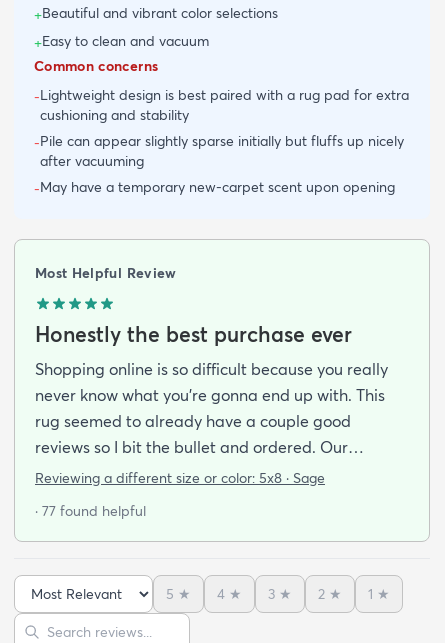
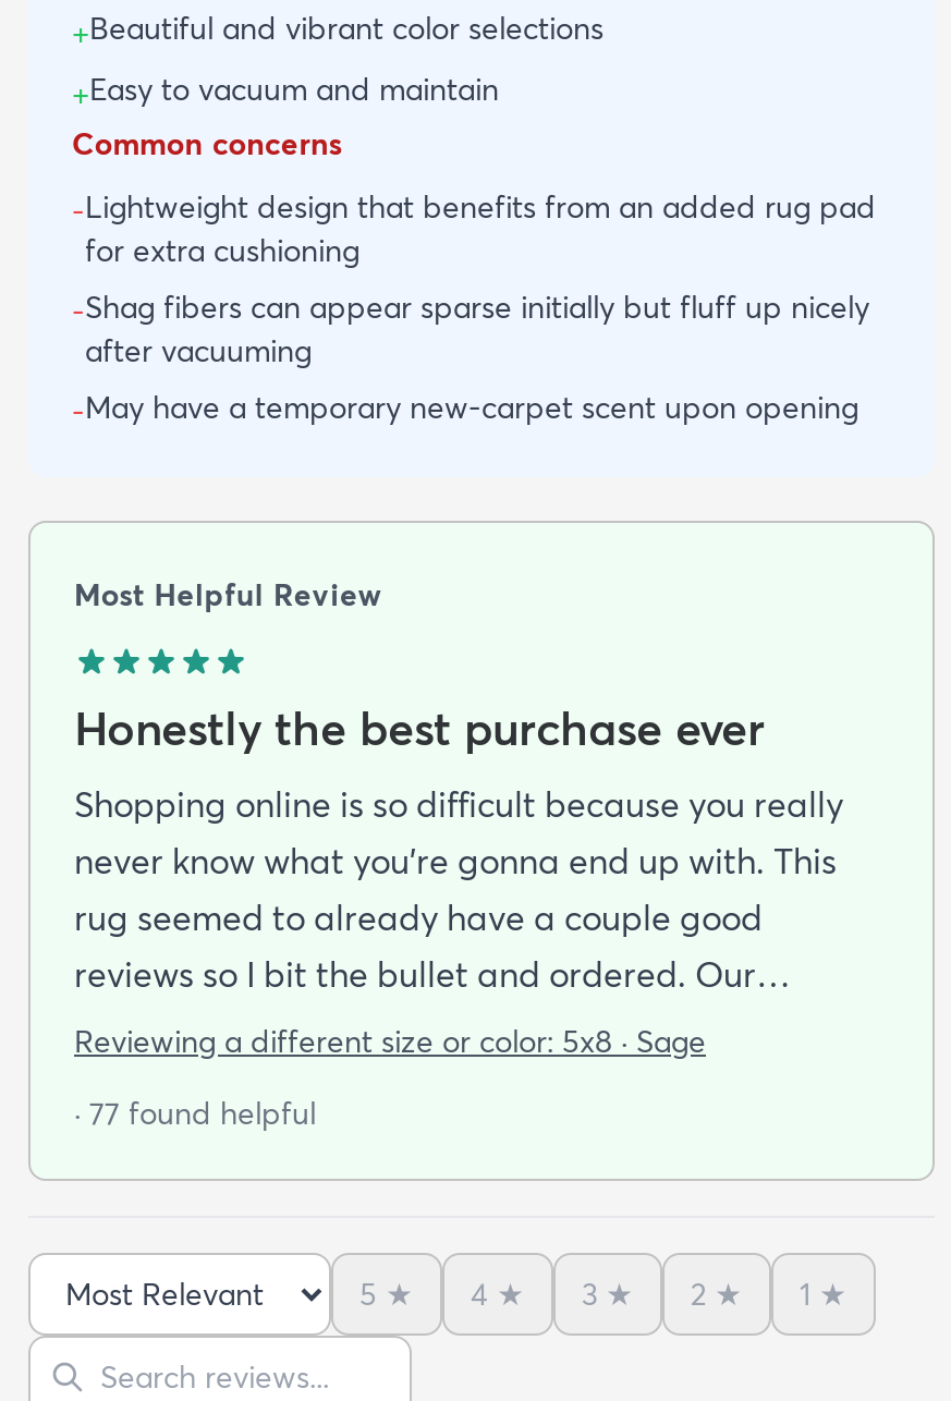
- +Easy to clean and vacuum
+ +Easy to vacuum and maintain

- -Lightweight design is best paired with a rug pad for extra
- cushioning and stability
- -Pile can appear slightly sparse initially but fluffs up nicely
+ -Lightweight design that benefits from an added rug pad
+ for extra cushioning
+ -Shag fibers can appear sparse initially but fluff up nicely
